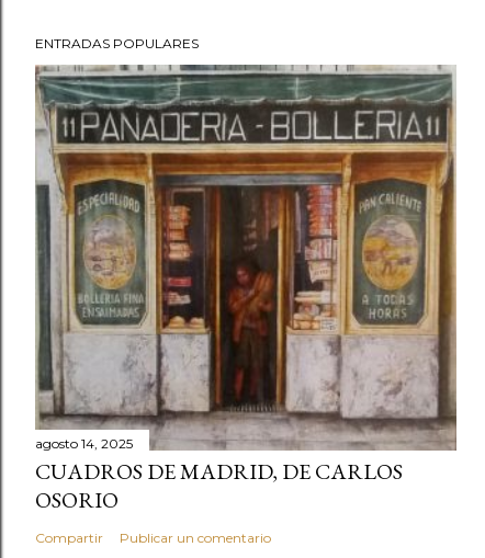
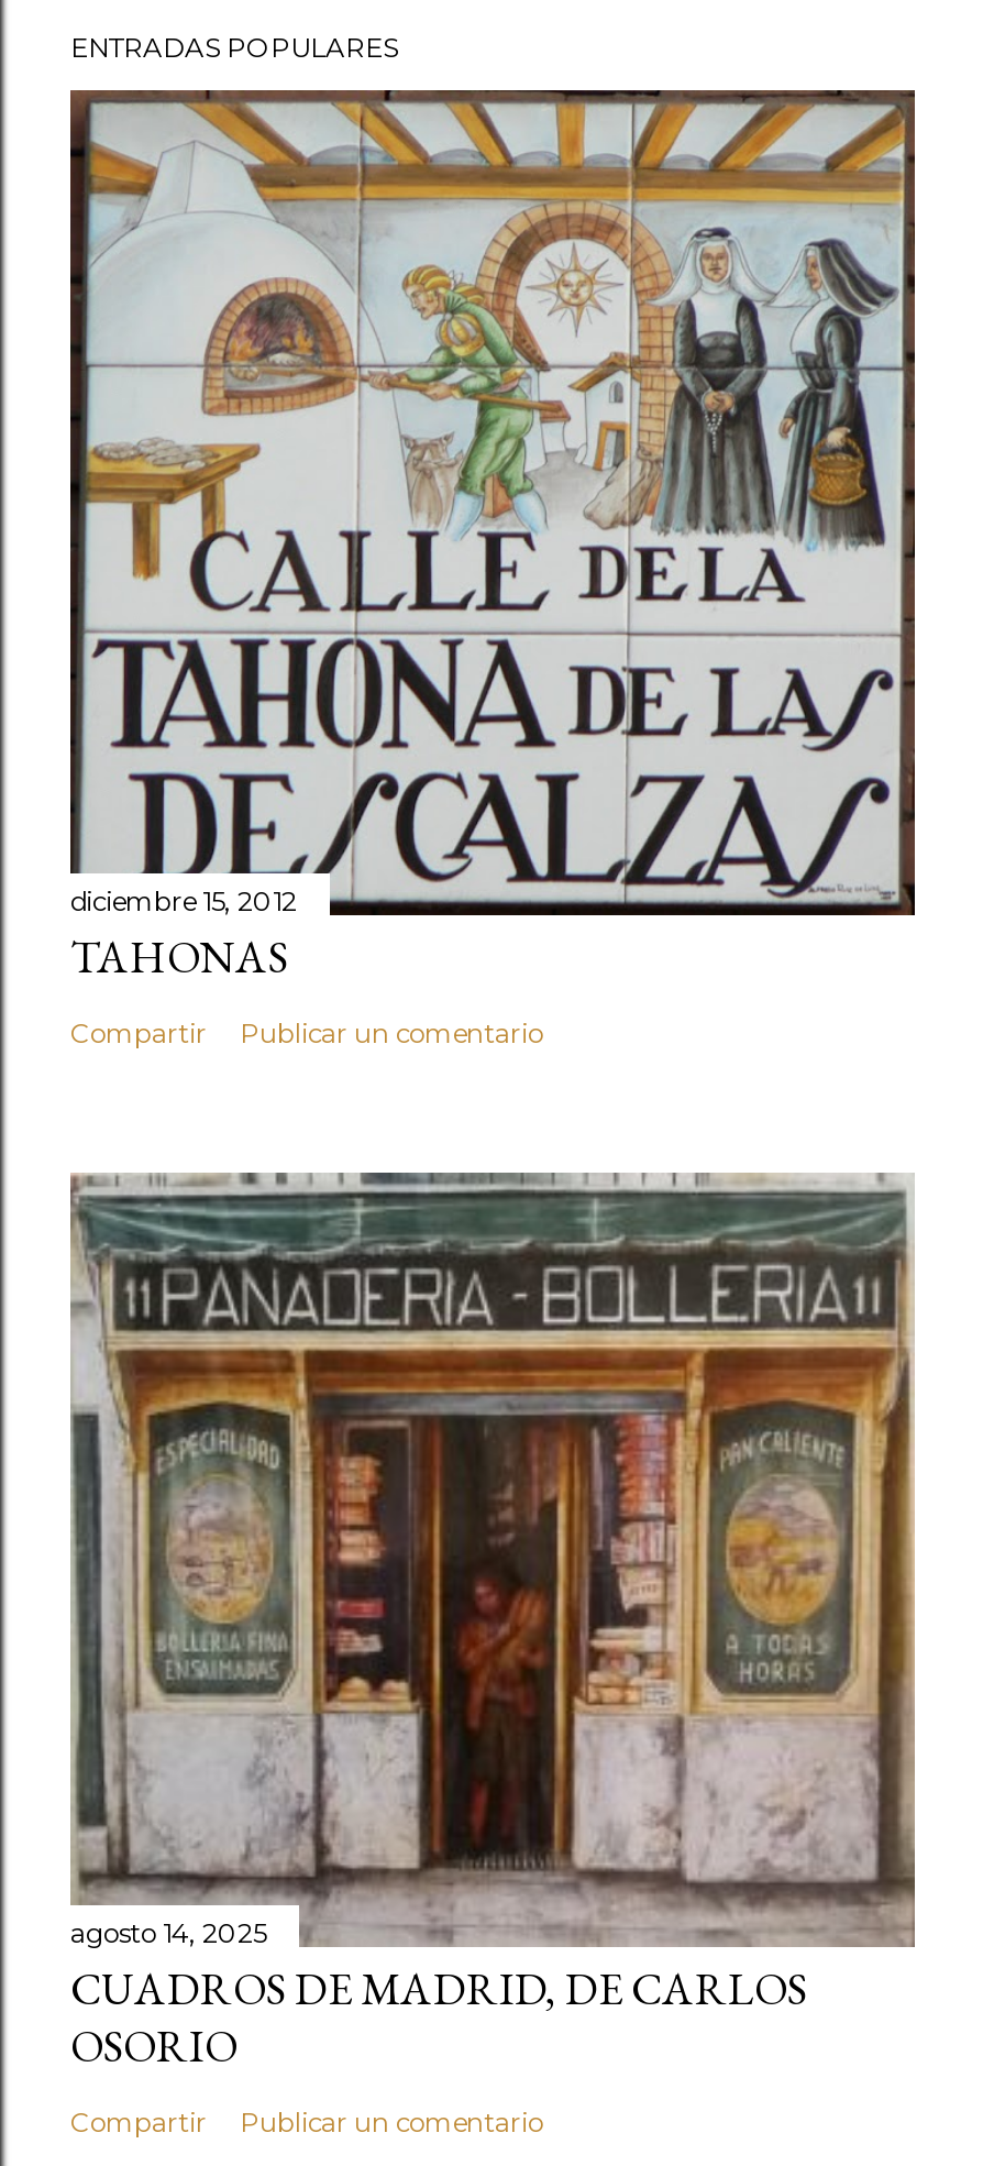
+ [image]
+ diciembre 15, 2012
+ TAHONAS
+ Compartir
+ Publicar un comentario
